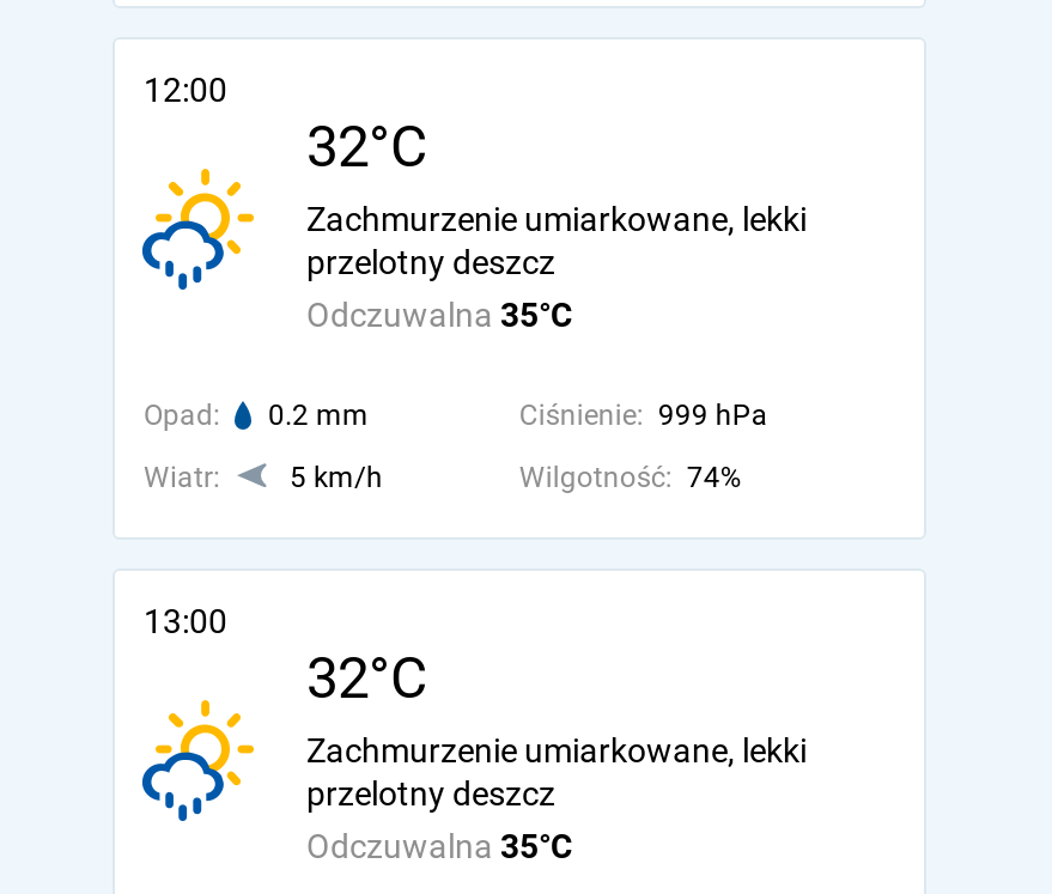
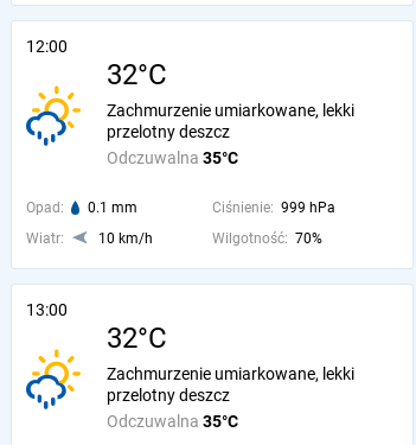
- Opad: 0.2 mm
+ Opad: 0.1 mm

- 5 km/h
+ 10 km/h

- Wilgotność: 74%
+ Wilgotność: 70%
